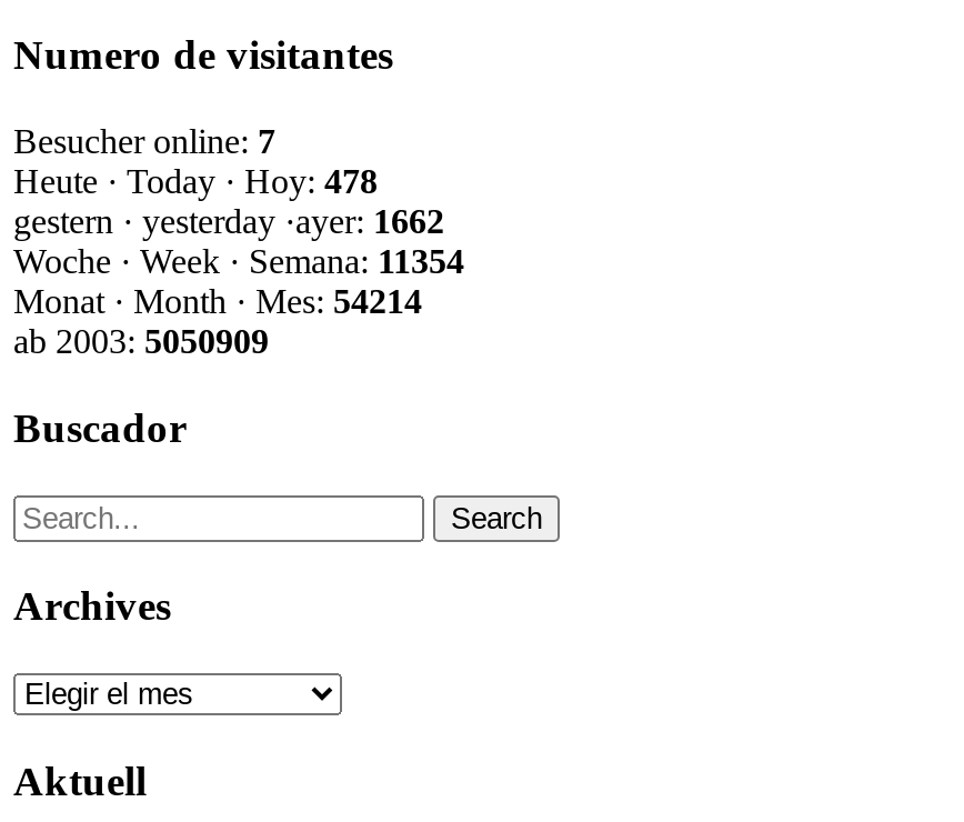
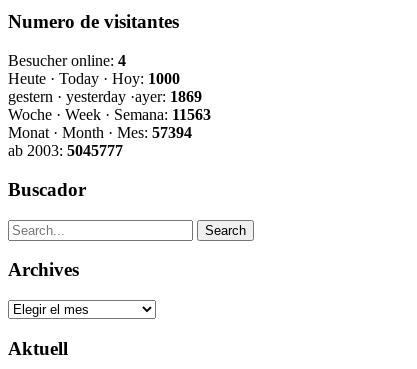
- Besucher online: 7
+ Besucher online: 4

- Heute · Today · Hoy: 478
+ Heute · Today · Hoy: 1000

- gestern · yesterday ·ayer: 1662
+ gestern · yesterday ·ayer: 1869

- Woche · Week · Semana: 11354
+ Woche · Week · Semana: 11563

- Monat · Month · Mes: 54214
+ Monat · Month · Mes: 57394

- ab 2003: 5050909
+ ab 2003: 5045777
